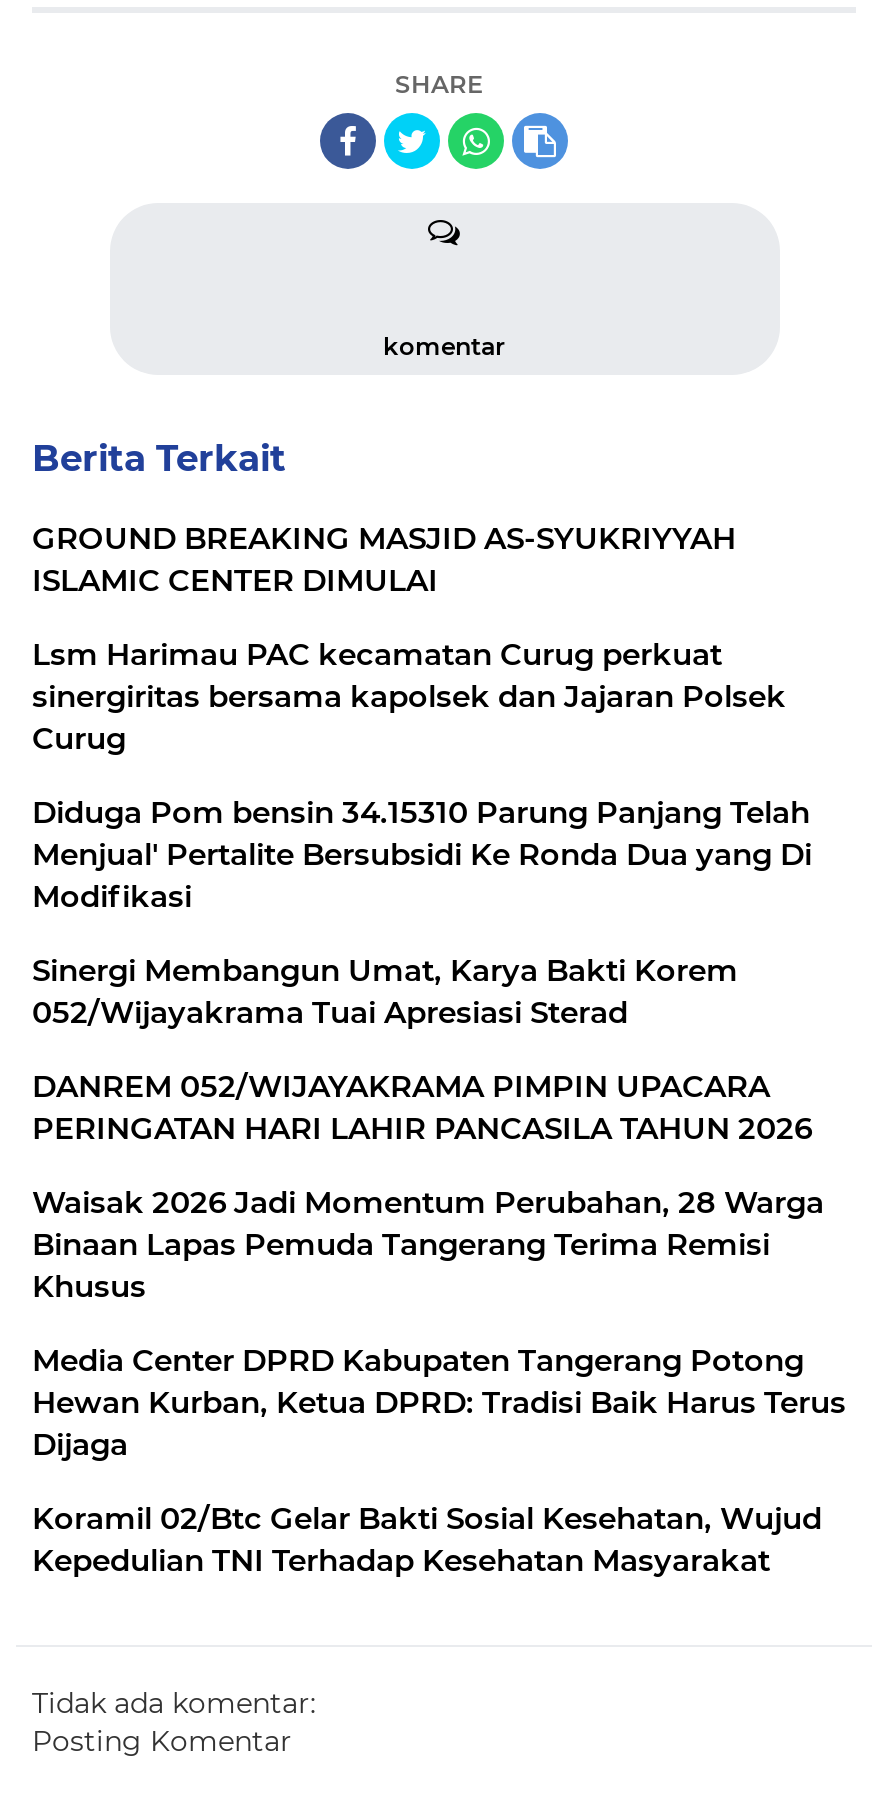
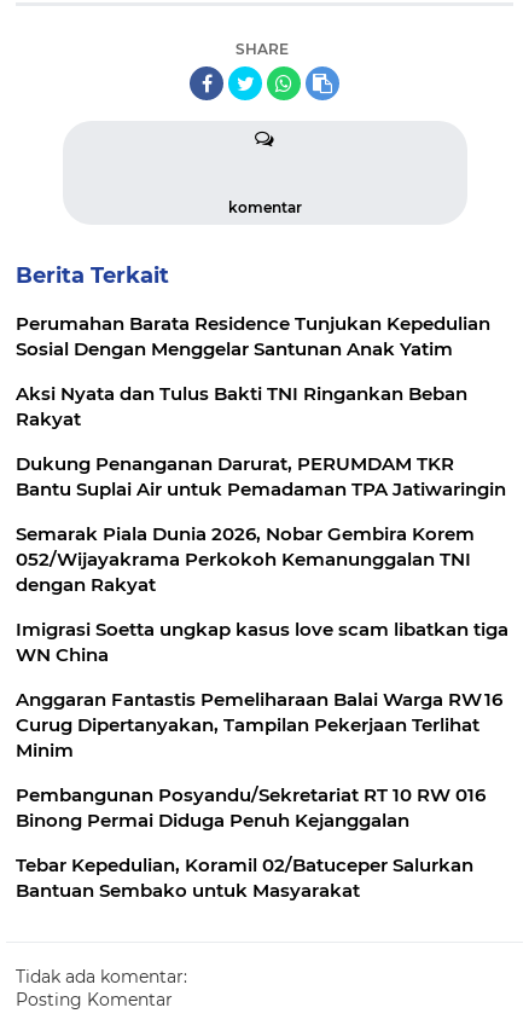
- GROUND BREAKING MASJID AS-SYUKRIYYAH
- ISLAMIC CENTER DIMULAI
+ Perumahan Barata Residence Tunjukan Kepedulian
+ Sosial Dengan Menggelar Santunan Anak Yatim

- Lsm Harimau PAC kecamatan Curug perkuat
- sinergiritas bersama kapolsek dan Jajaran Polsek
- Curug
+ Aksi Nyata dan Tulus Bakti TNI Ringankan Beban
+ Rakyat

- Diduga Pom bensin 34.15310 Parung Panjang Telah
- Menjual' Pertalite Bersubsidi Ke Ronda Dua yang Di
- Modifikasi
+ Dukung Penanganan Darurat, PERUMDAM TKR
+ Bantu Suplai Air untuk Pemadaman TPA Jatiwaringin

- Sinergi Membangun Umat, Karya Bakti Korem
- 052/Wijayakrama Tuai Apresiasi Sterad
+ Semarak Piala Dunia 2026, Nobar Gembira Korem
+ 052/Wijayakrama Perkokoh Kemanunggalan TNI
+ dengan Rakyat

- DANREM 052/WIJAYAKRAMA PIMPIN UPACARA
- PERINGATAN HARI LAHIR PANCASILA TAHUN 2026
+ Imigrasi Soetta ungkap kasus love scam libatkan tiga
+ WN China

- Waisak 2026 Jadi Momentum Perubahan, 28 Warga
- Binaan Lapas Pemuda Tangerang Terima Remisi
- Khusus
+ Anggaran Fantastis Pemeliharaan Balai Warga RW 16
+ Curug Dipertanyakan, Tampilan Pekerjaan Terlihat
+ Minim

- Media Center DPRD Kabupaten Tangerang Potong
- Hewan Kurban, Ketua DPRD: Tradisi Baik Harus Terus
- Dijaga
+ Pembangunan Posyandu/Sekretariat RT 10 RW 016
+ Binong Permai Diduga Penuh Kejanggalan

- Koramil 02/Btc Gelar Bakti Sosial Kesehatan, Wujud
- Kepedulian TNI Terhadap Kesehatan Masyarakat
+ Tebar Kepedulian, Koramil 02/Batuceper Salurkan
+ Bantuan Sembako untuk Masyarakat
